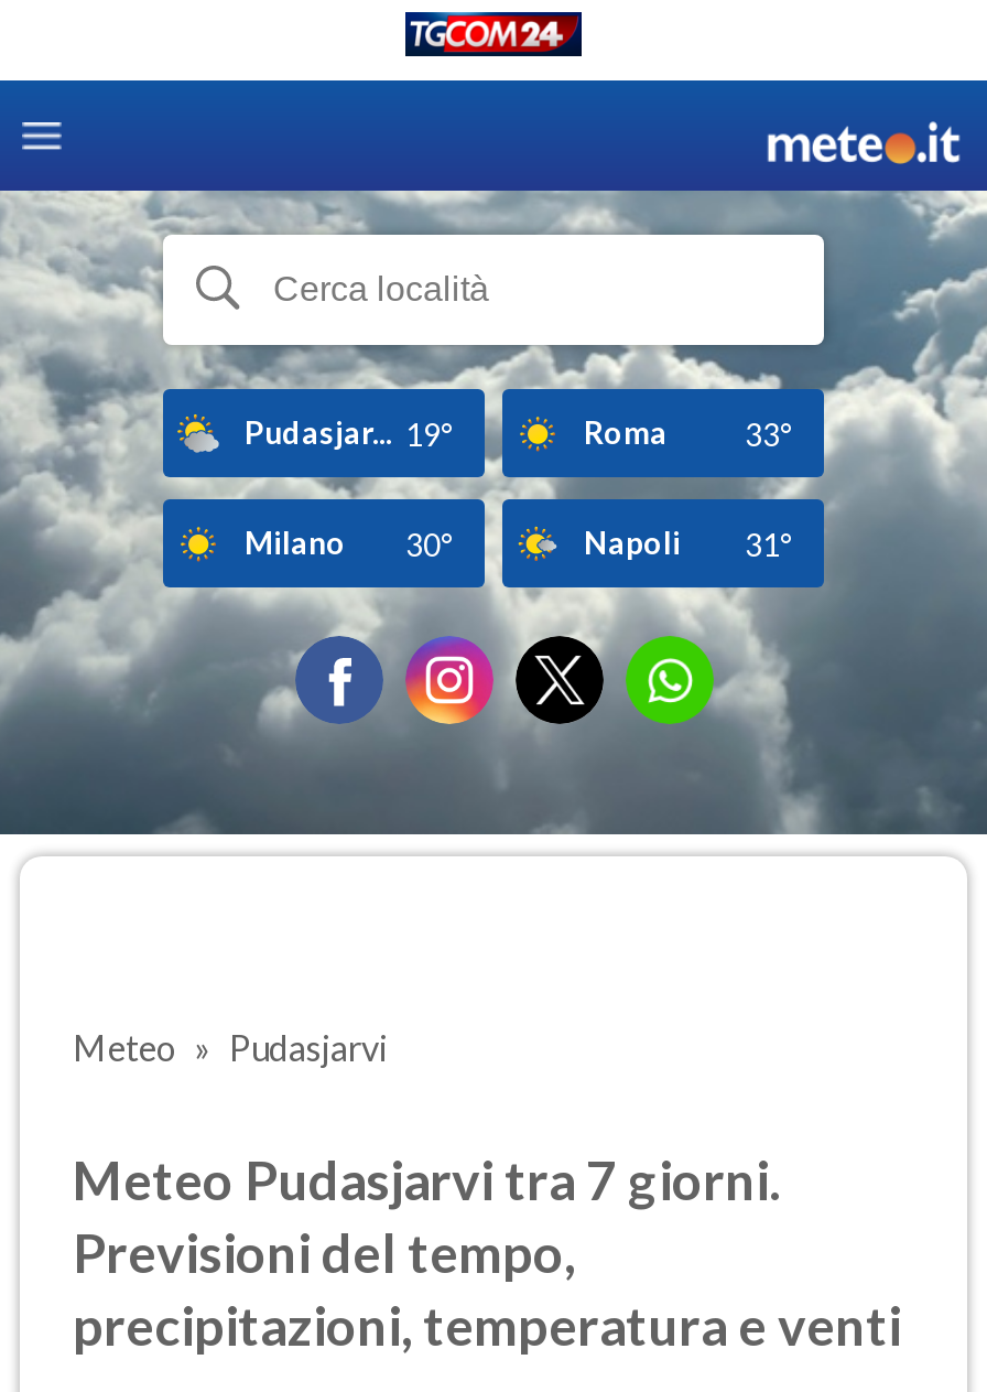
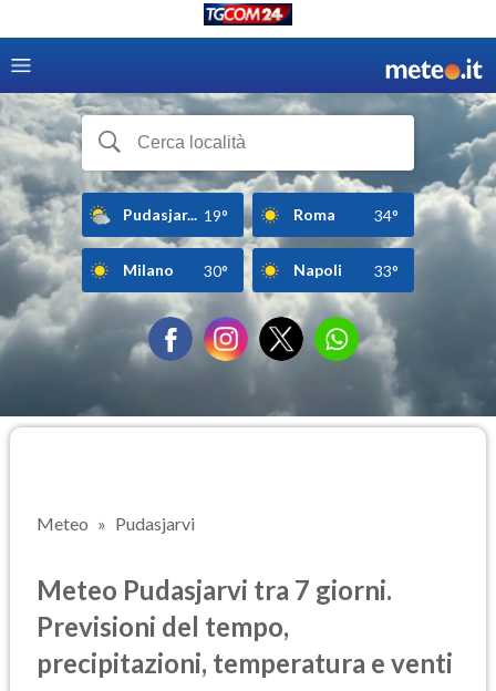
- 33°
+ 34°

- Napoli 31°
+ Napoli 33°
